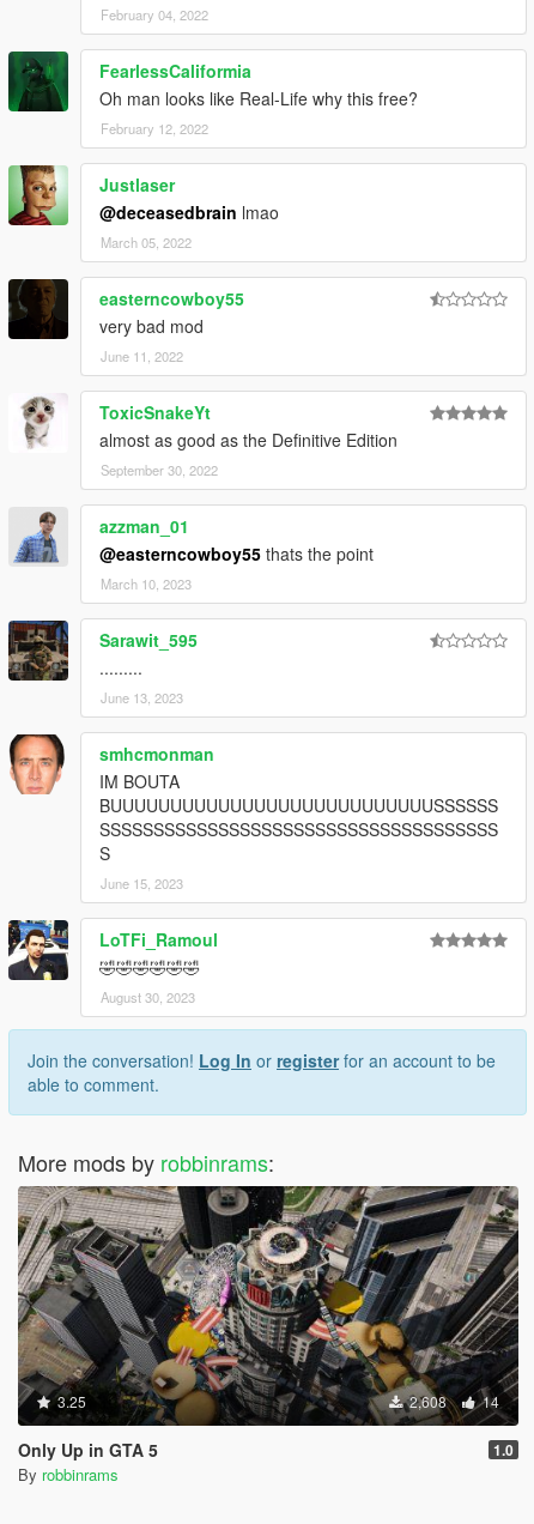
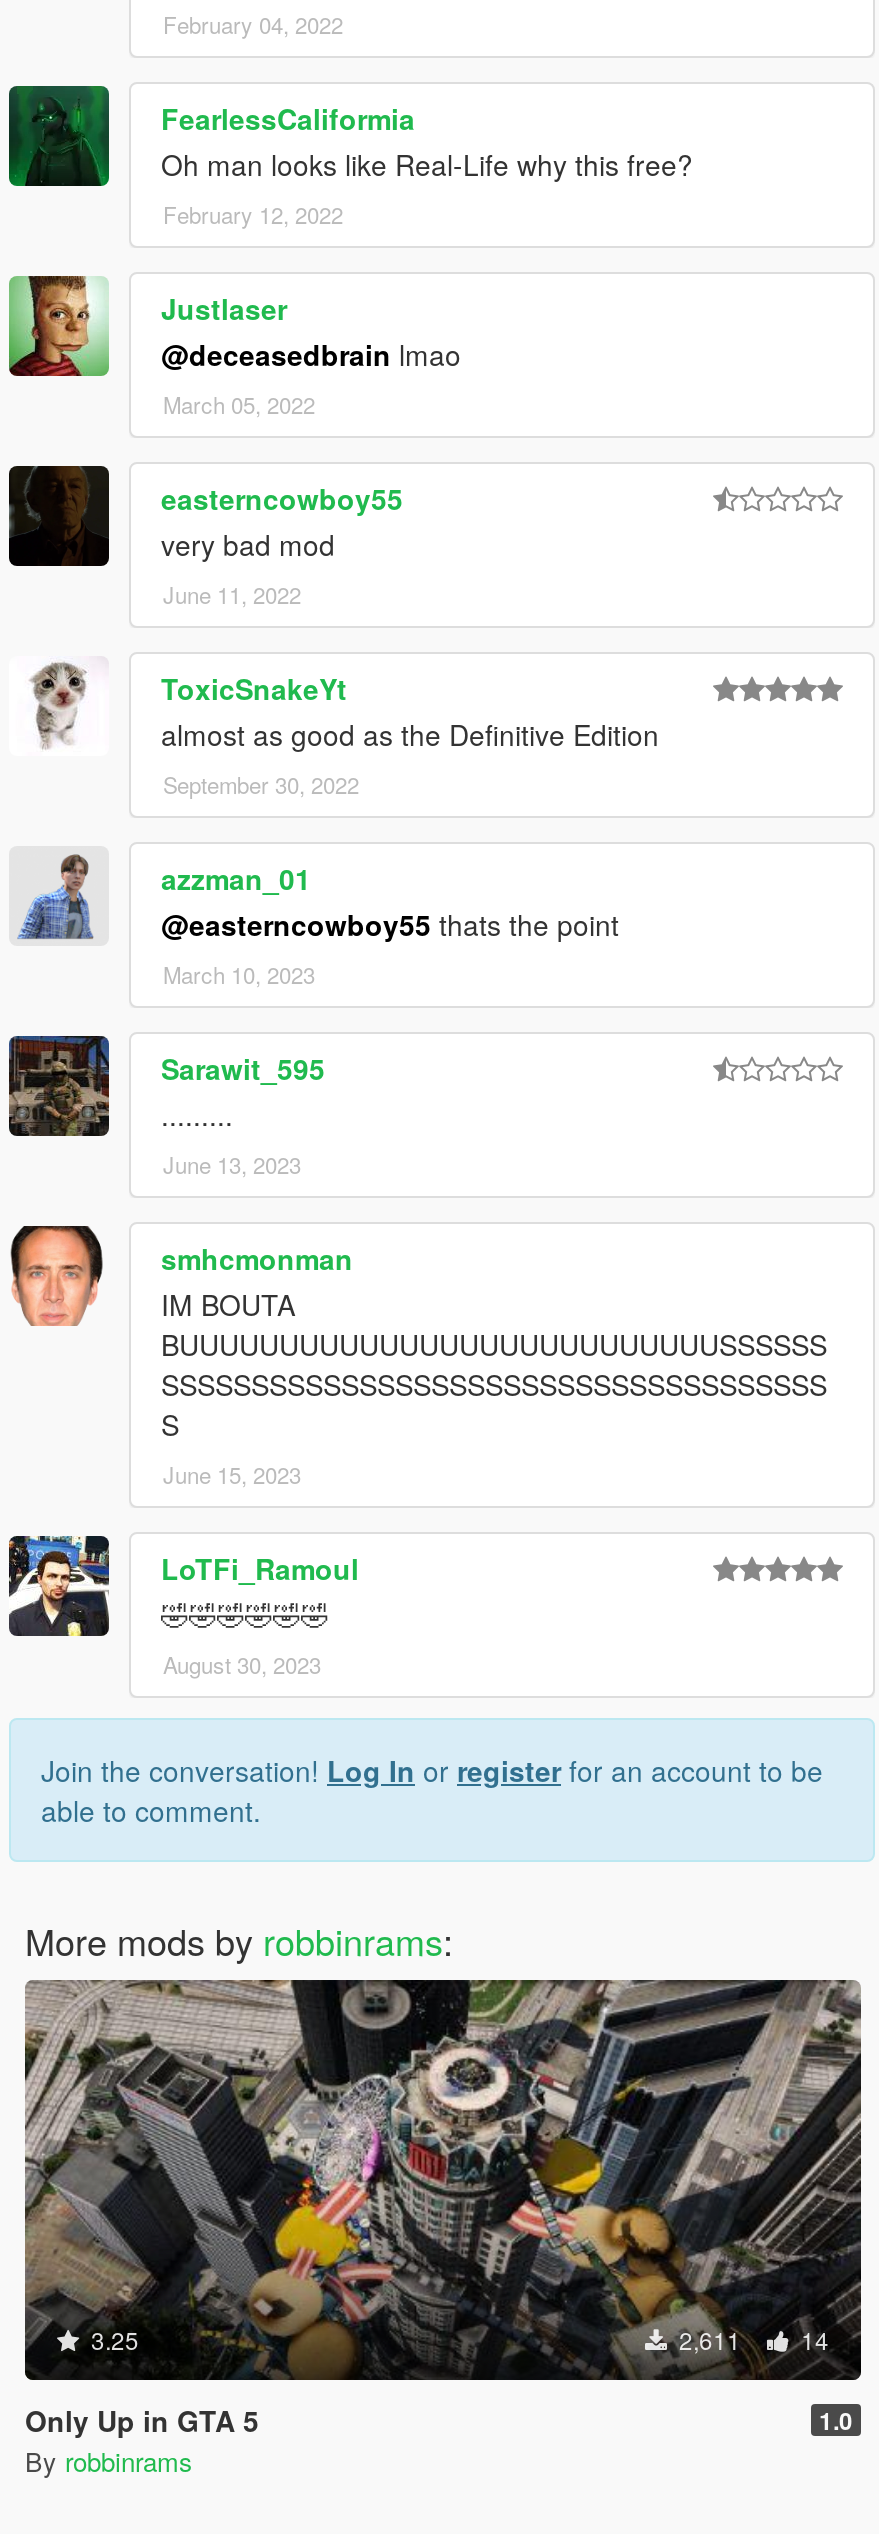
- 2,608 14
+ 2,611 14
